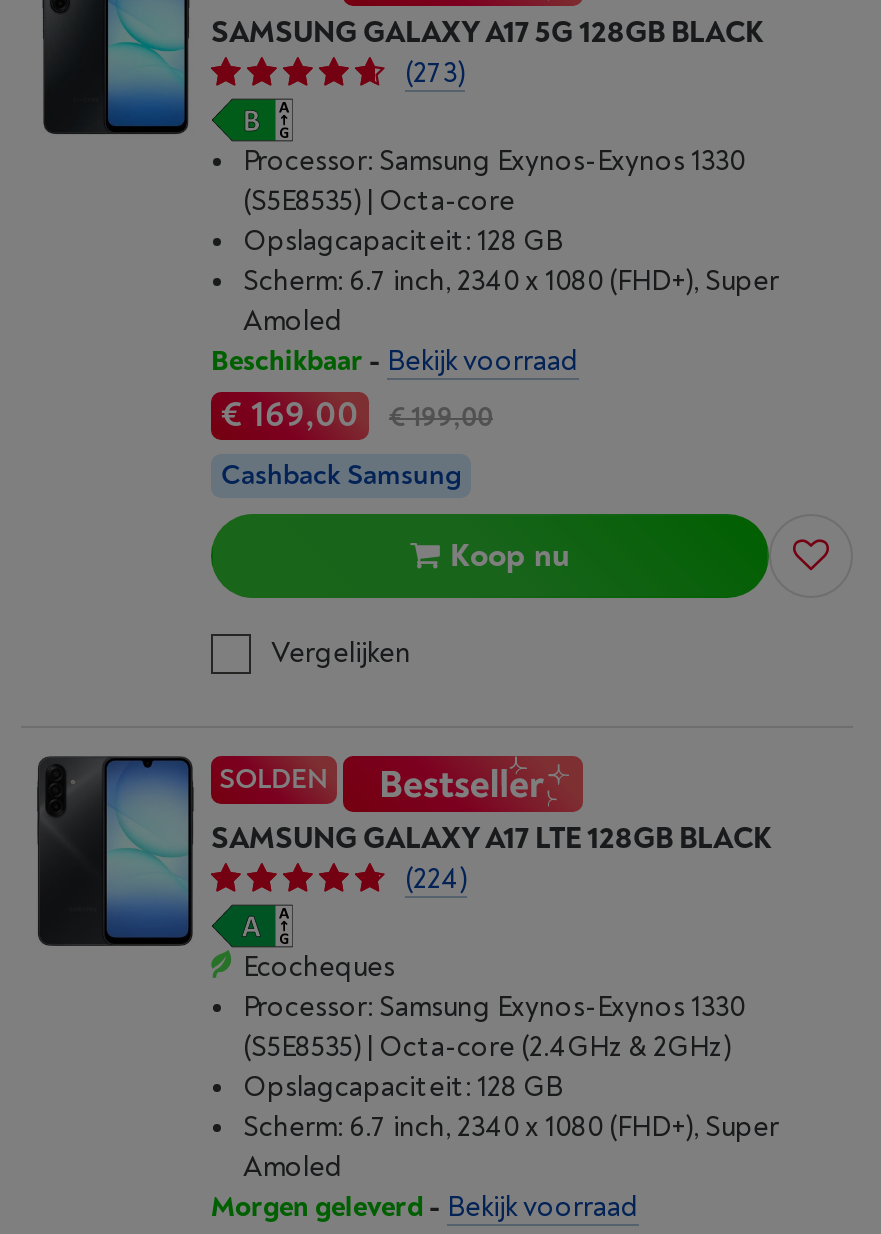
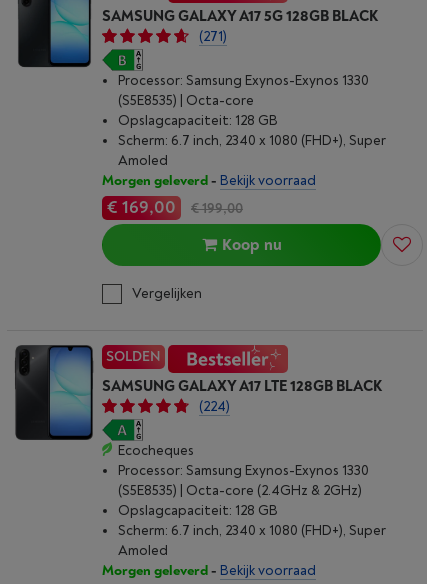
- (273)
+ (271)

- Beschikbaar - Bekijk voorraad
+ Morgen geleverd - Bekijk voorraad

- Cashback Samsung
